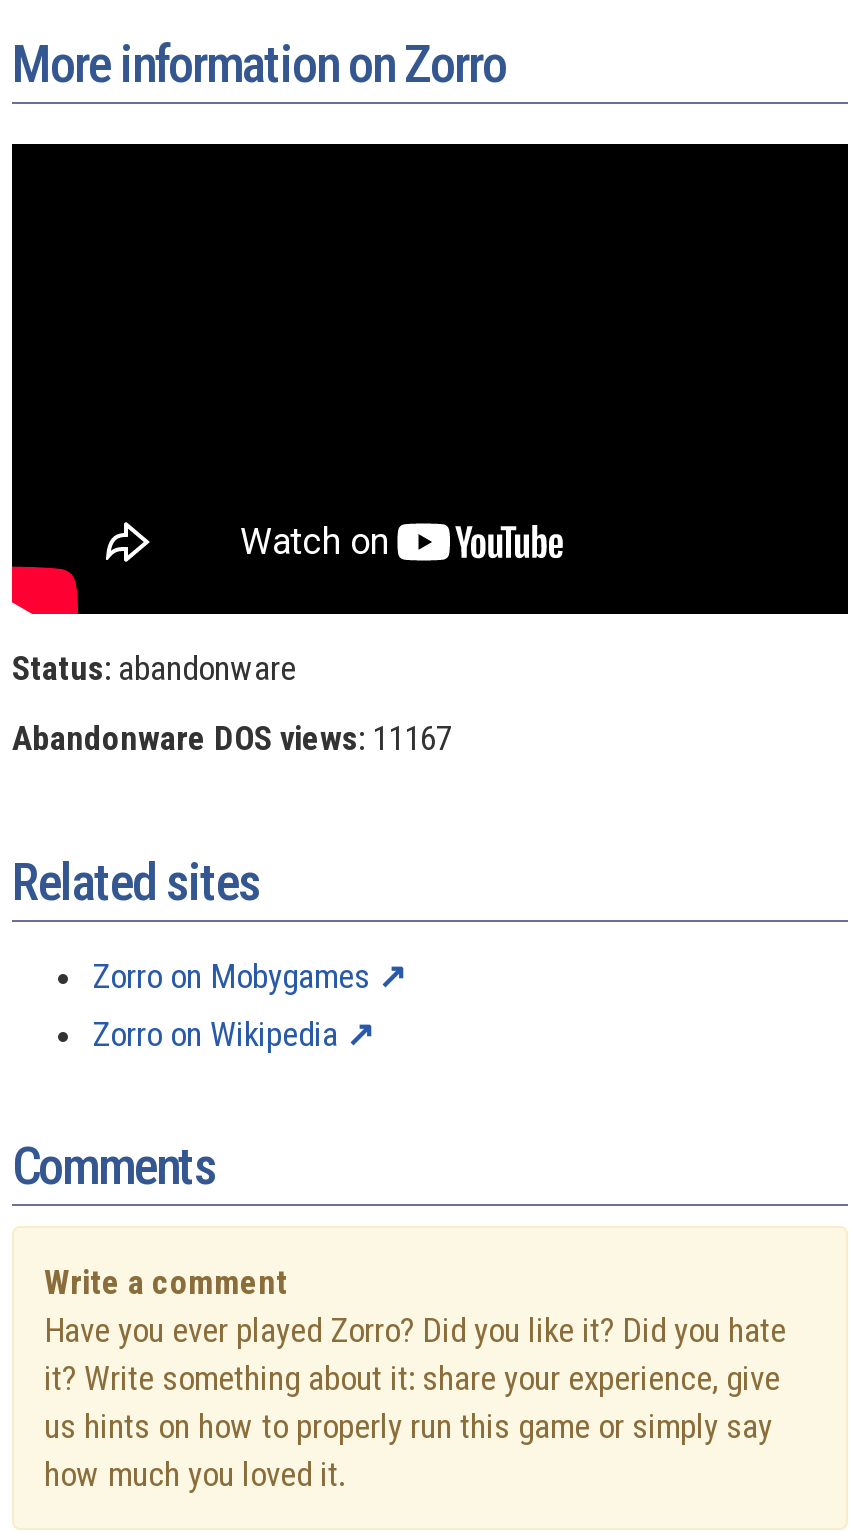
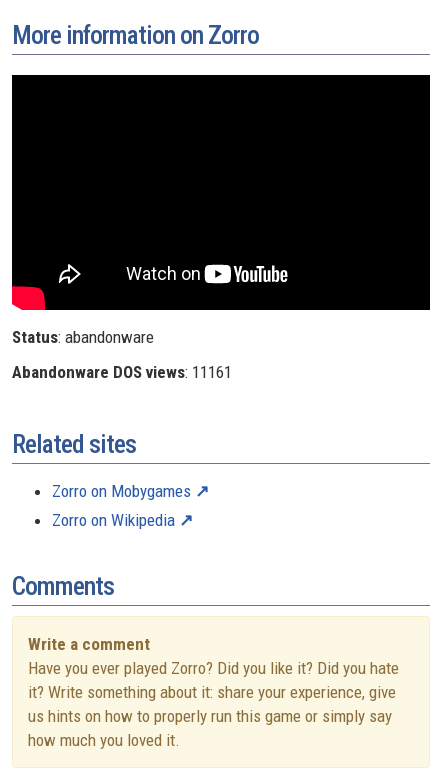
- Abandonware DOS views: 11167
+ Abandonware DOS views: 11161
